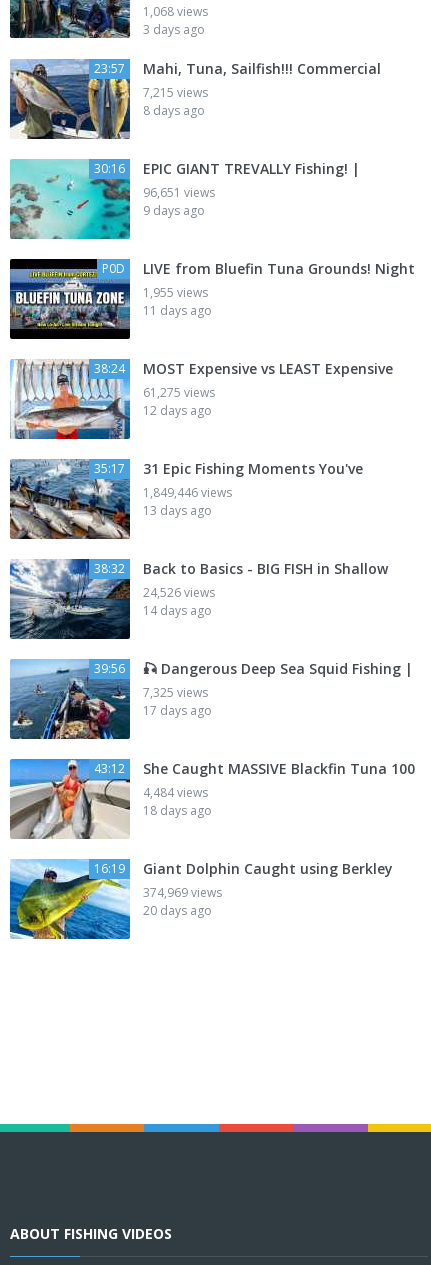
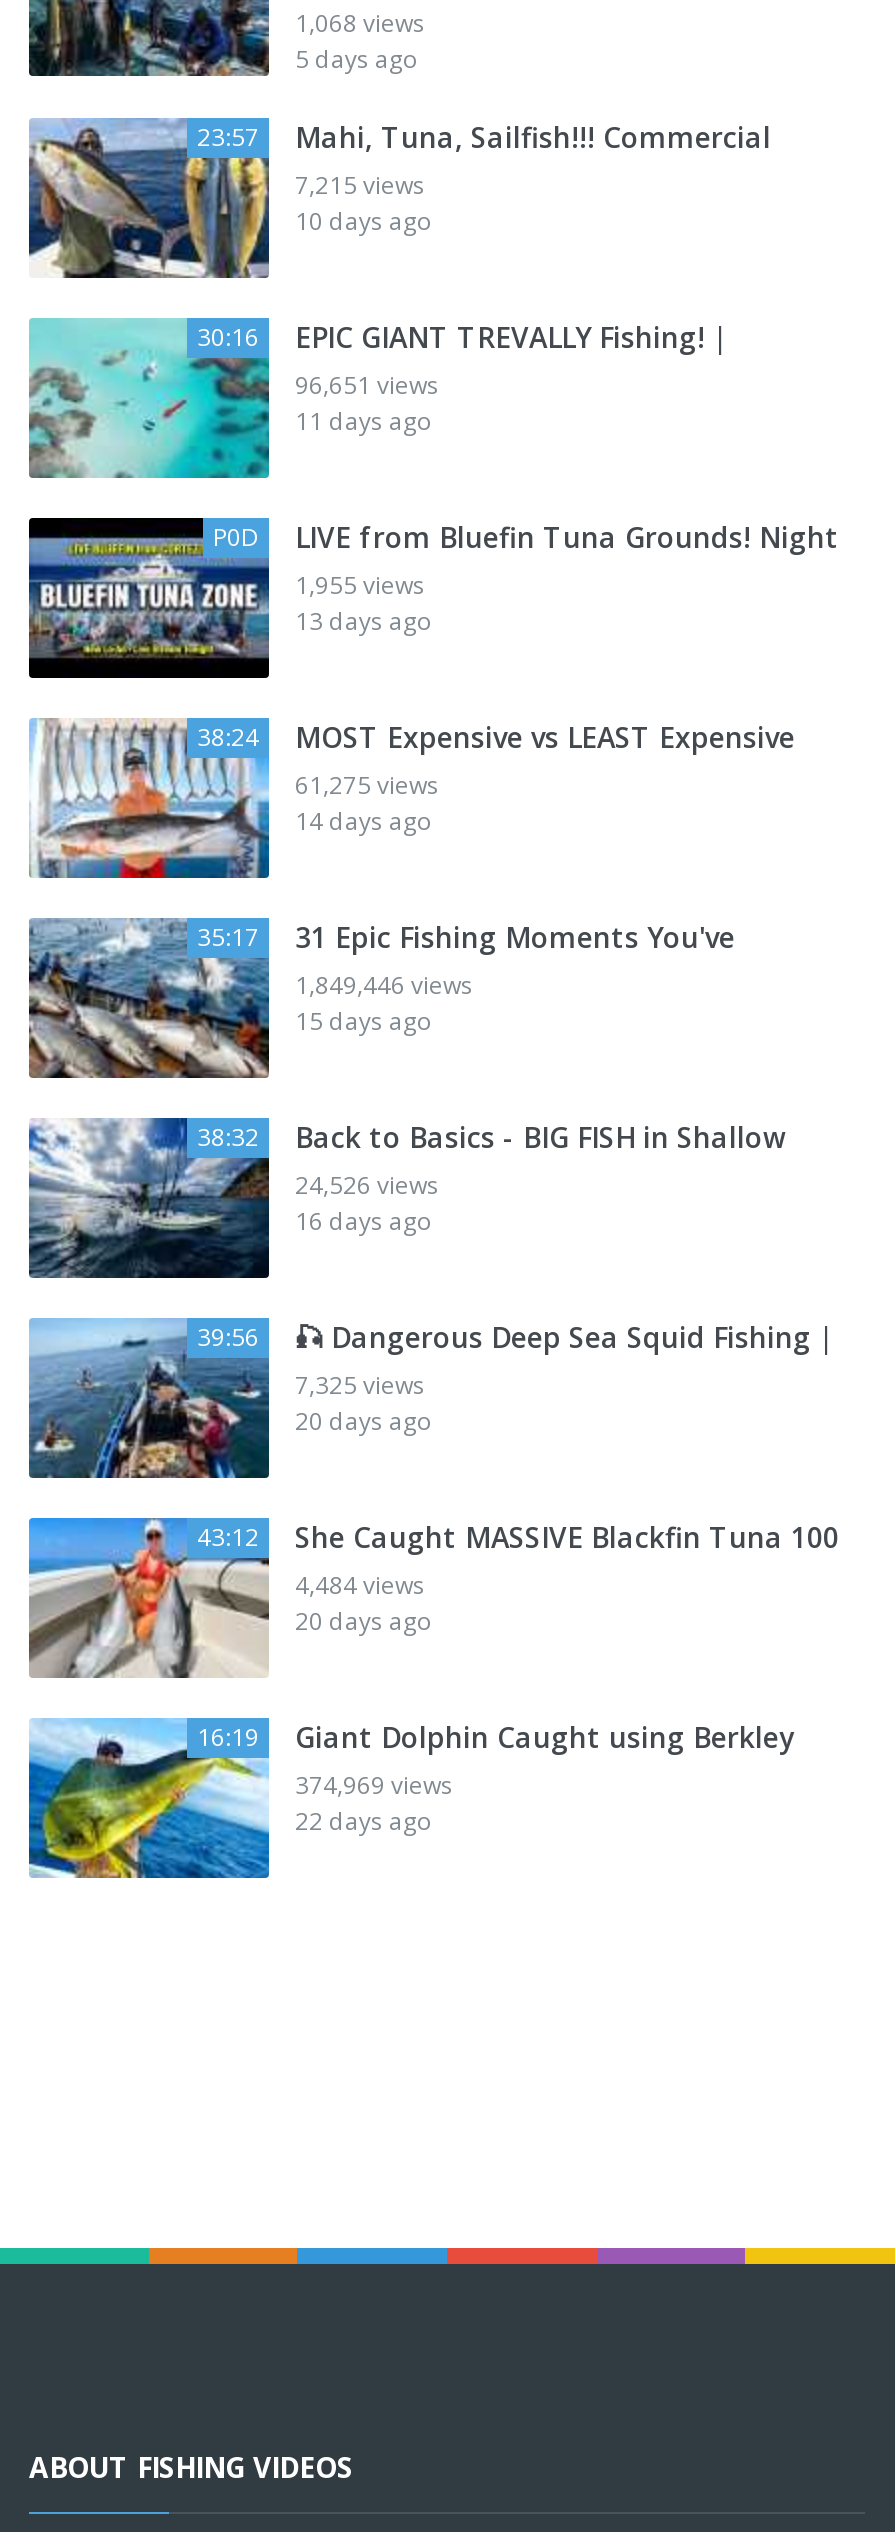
- 3 days ago
+ 5 days ago

- 8 days ago
+ 10 days ago

- 9 days ago
+ 11 days ago

- 11 days ago
+ 13 days ago

- 12 days ago
+ 14 days ago

- 13 days ago
+ 15 days ago

- 14 days ago
+ 16 days ago

- 17 days ago
+ 20 days ago

- 18 days ago
+ 20 days ago

- 20 days ago
+ 22 days ago
